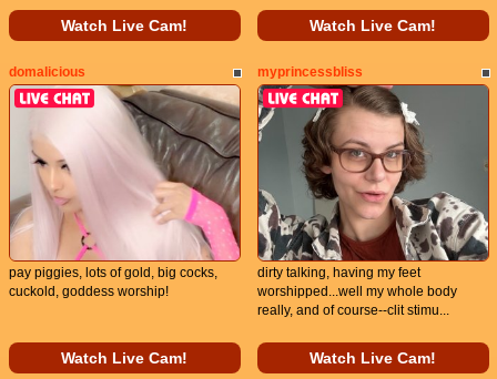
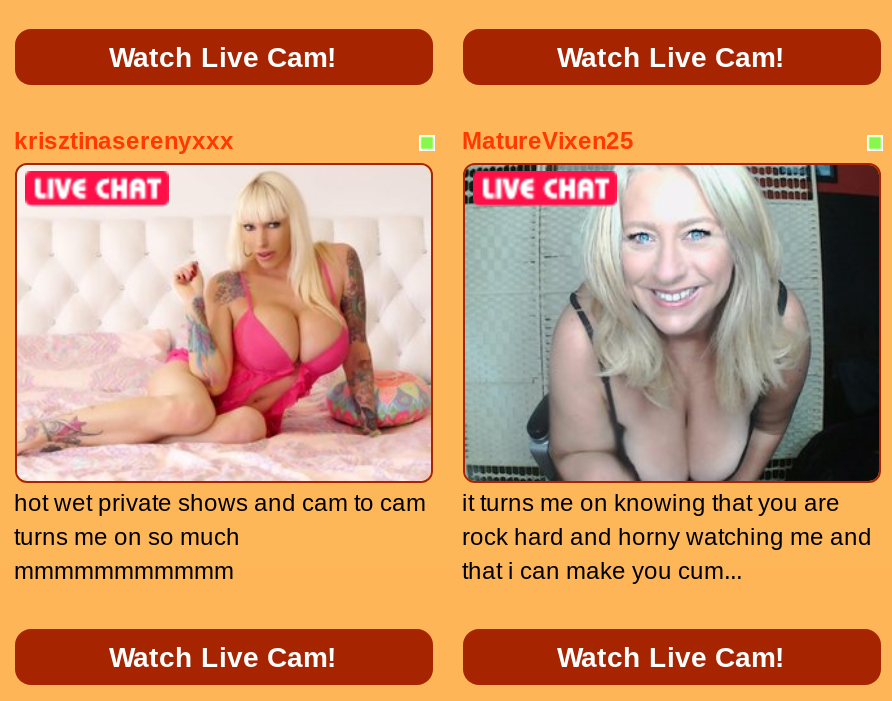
- domalicious
+ krisztinaserenyxxx

- [image]
- myprincessbliss
+ [image]
+ MatureVixen25

- [image]
- pay piggies, lots of gold, big cocks,
- cuckold, goddess worship!
+ [image]
+ hot wet private shows and cam to cam
+ turns me on so much
+ mmmmmmmmmmm

- dirty talking, having my feet
- worshipped...well my whole body
- really, and of course--clit stimu...
+ it turns me on knowing that you are
+ rock hard and horny watching me and
+ that i can make you cum...
